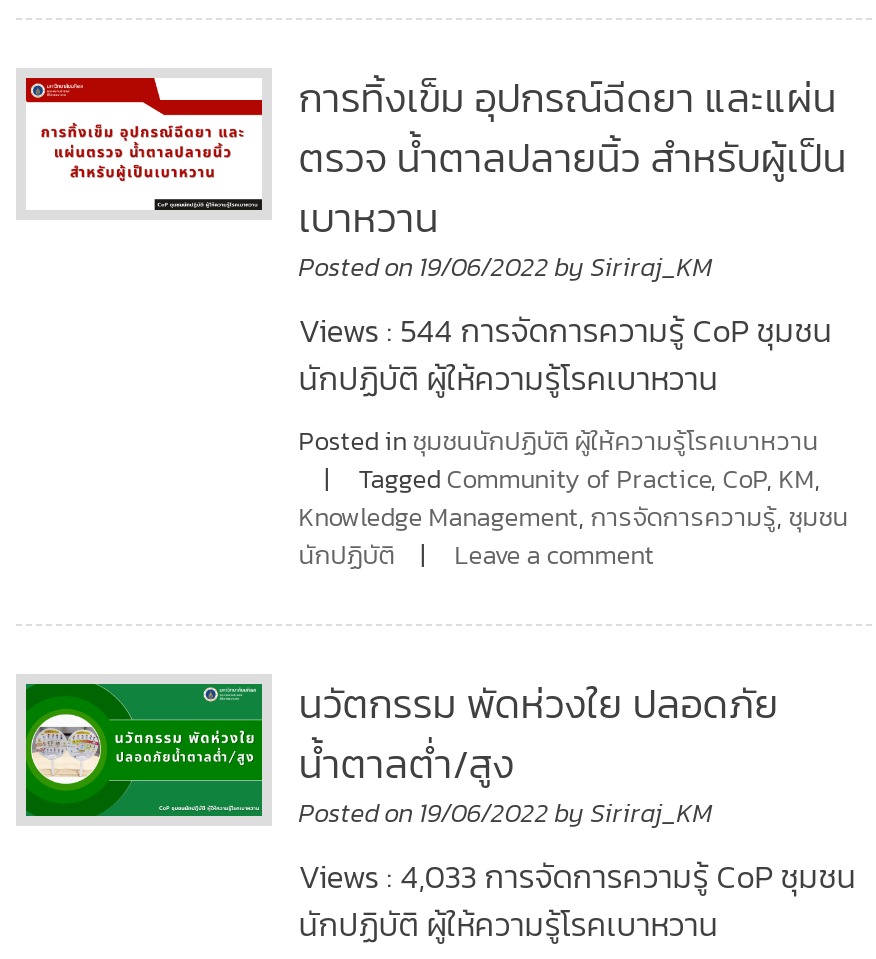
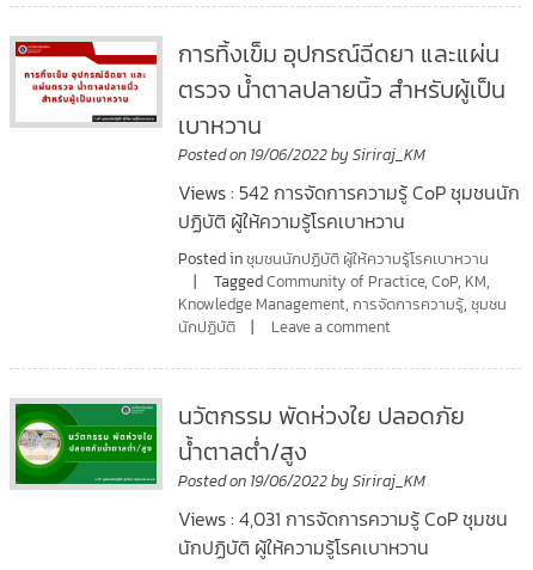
- Views : 544 การจัดการความรู้ CoP ชุมชน
- นักปฏิบัติ ผู้ให้ความรู้โรคเบาหวาน
+ Views : 542 การจัดการความรู้ CoP ชุมชนนัก
+ ปฏิบัติ ผู้ให้ความรู้โรคเบาหวาน

- Views : 4,033 การจัดการความรู้ CoP ชุมชน
+ Views : 4,031 การจัดการความรู้ CoP ชุมชน
